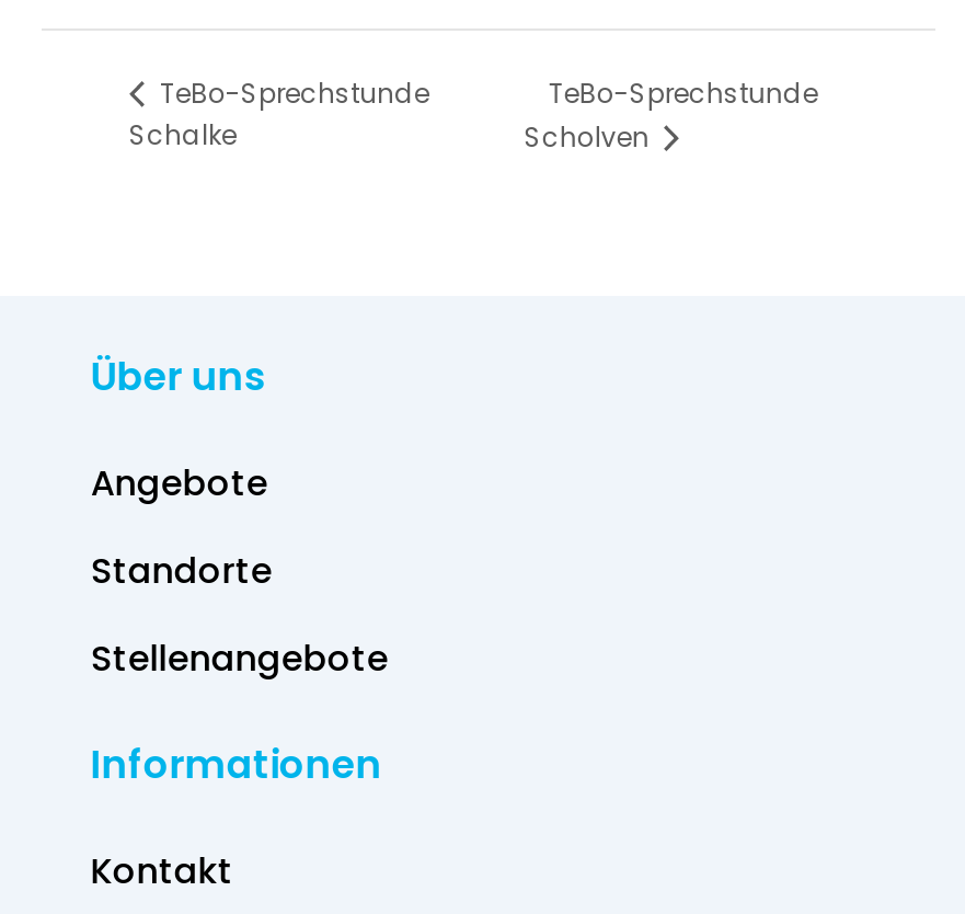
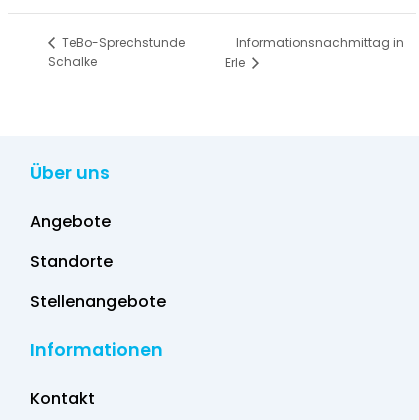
- TeBo-Sprechstunde
- Scholven
+ Informationsnachmittag in
+ Erle
